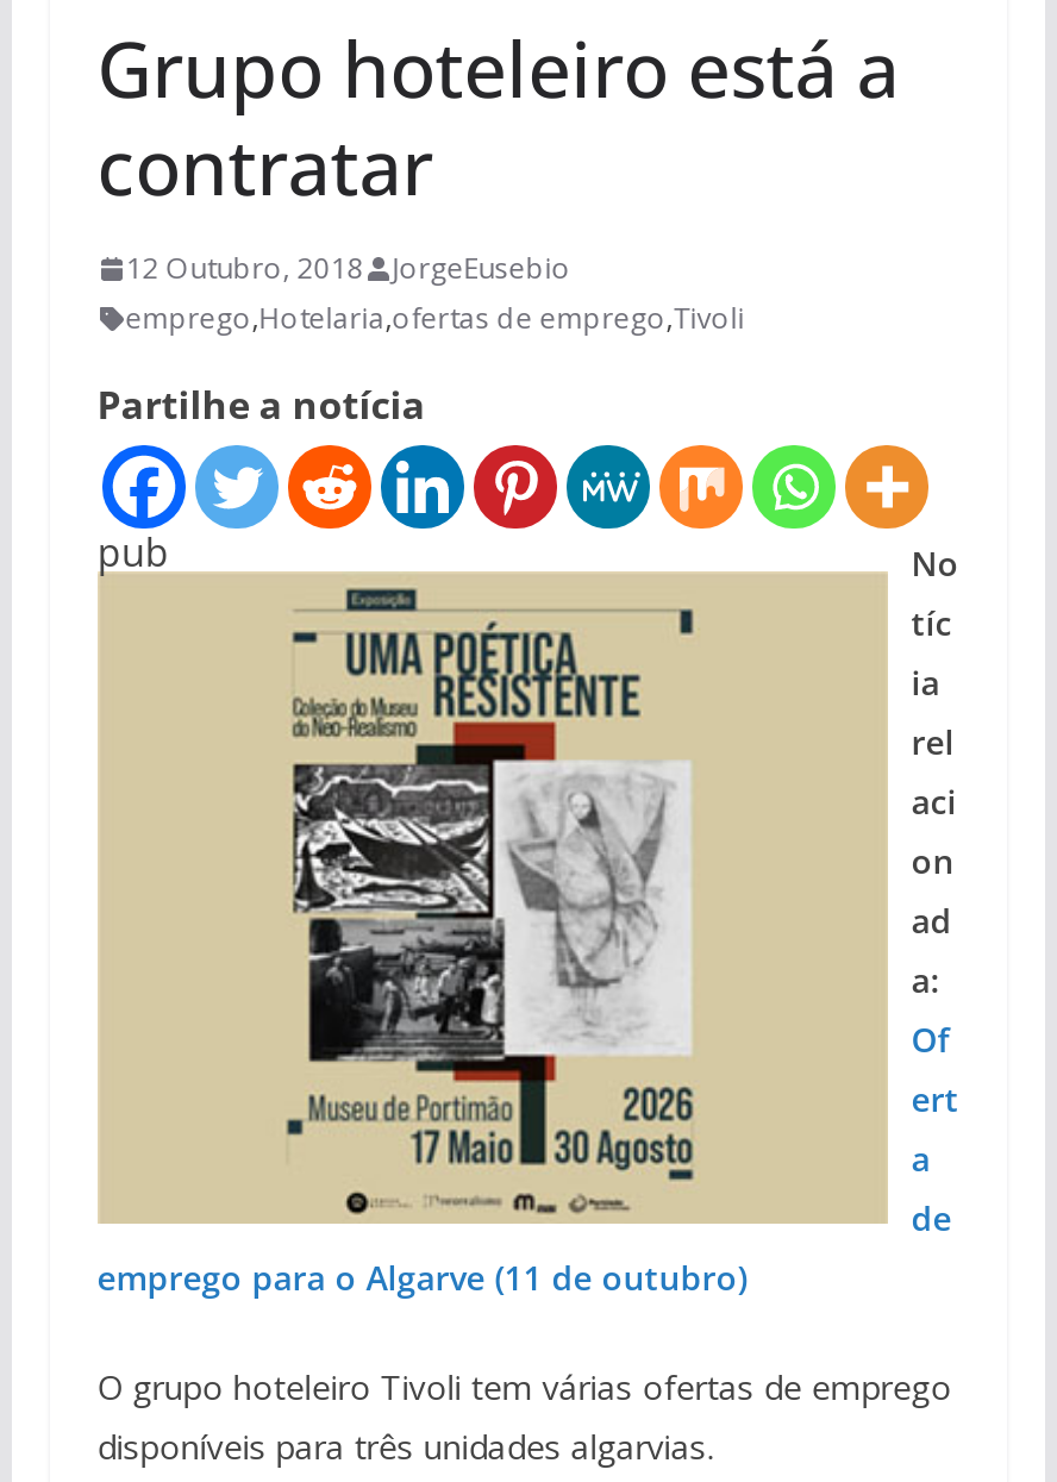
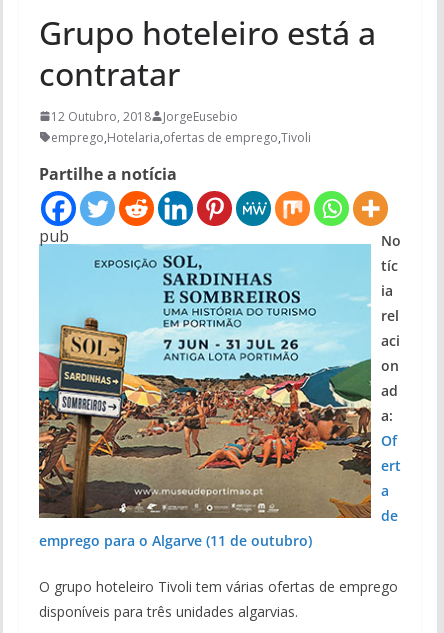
- [image]
+ [image]
